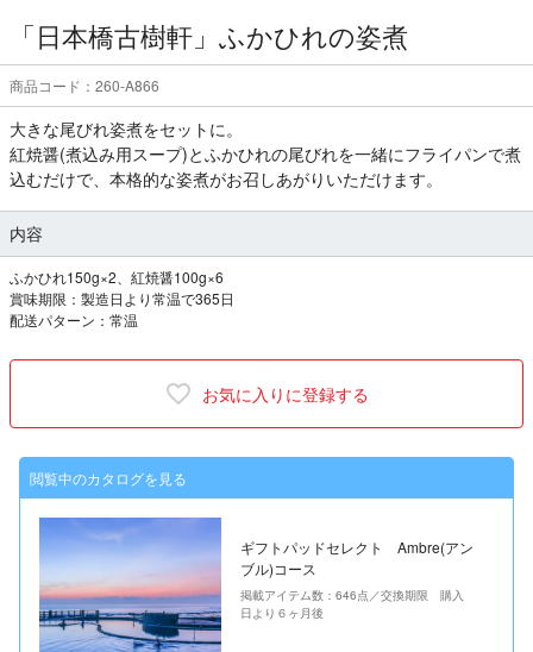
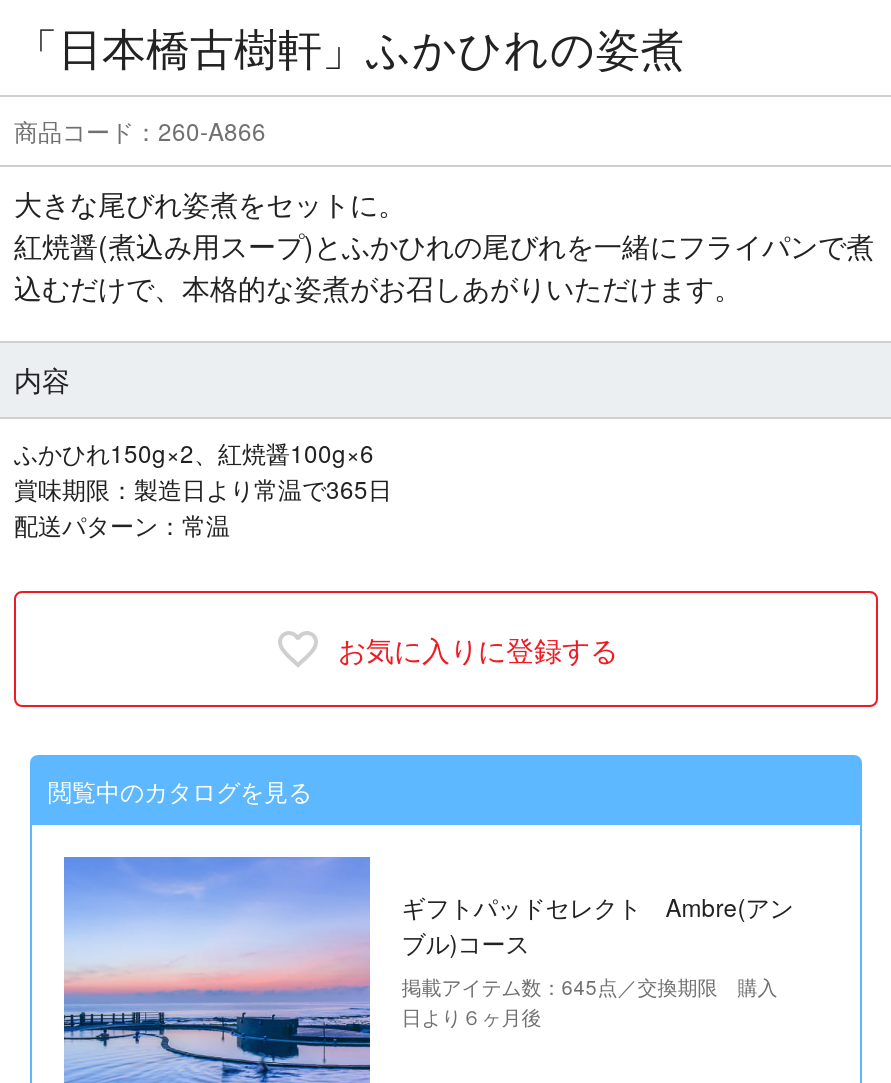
- 掲載アイテム数：646点／交換期限 購入
+ 掲載アイテム数：645点／交換期限 購入
